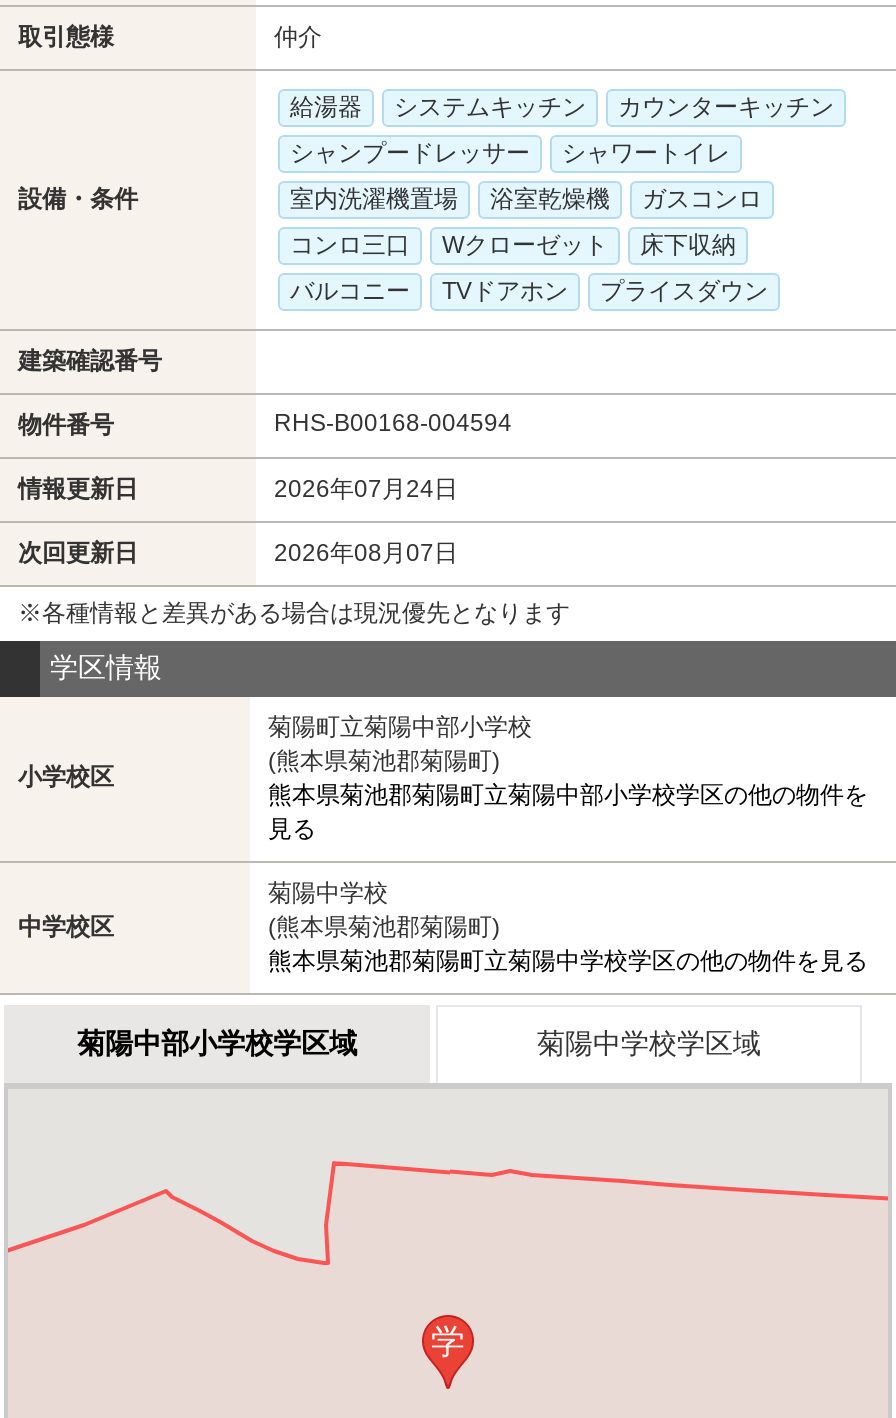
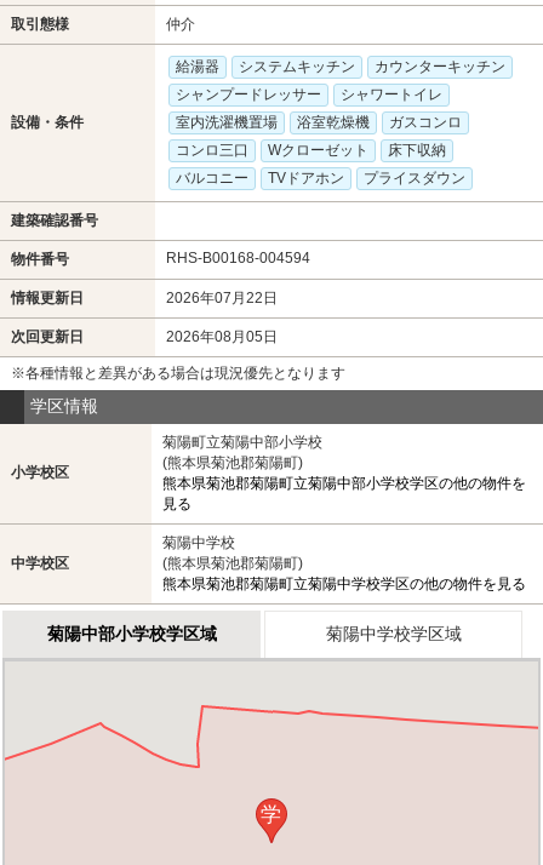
- 2026年07月24日
+ 2026年07月22日

- 2026年08月07日
+ 2026年08月05日
